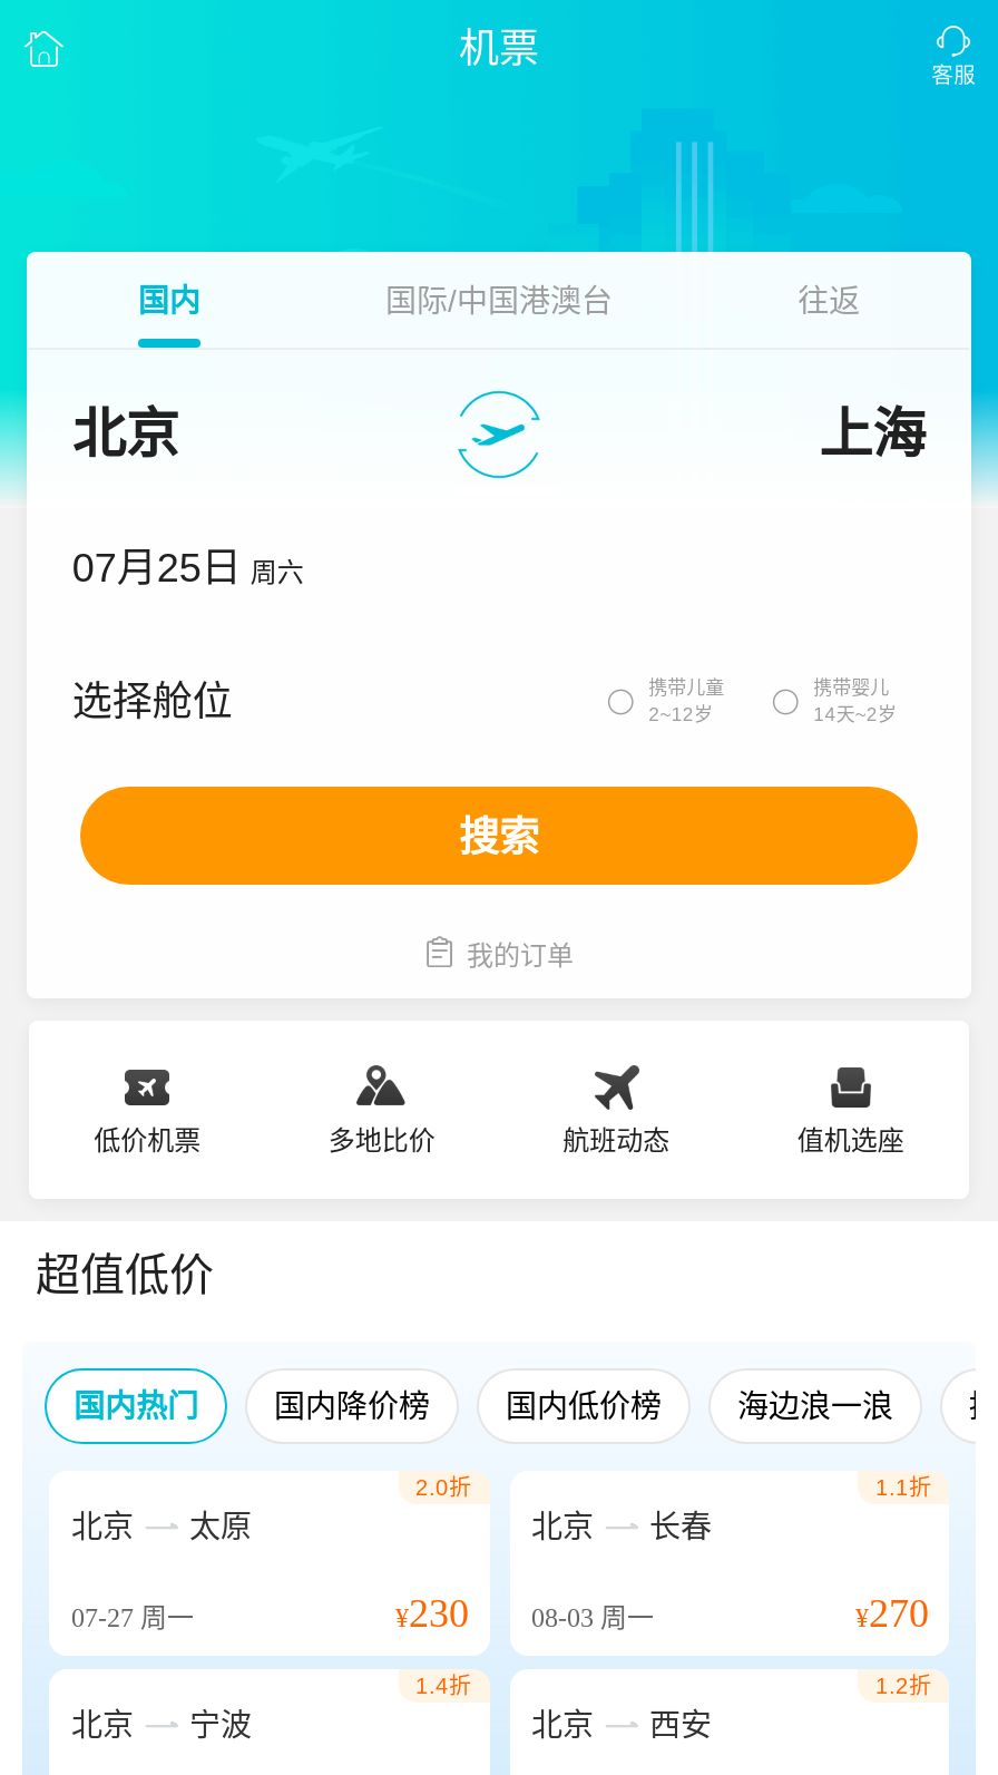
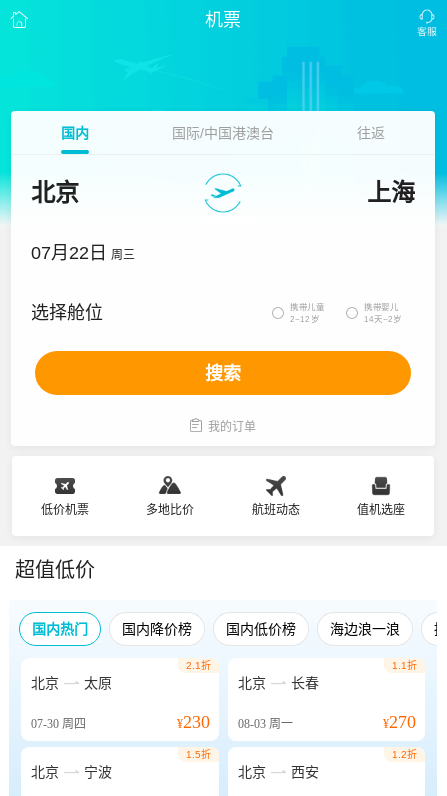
- 07月25日 周六
+ 07月22日 周三

- 2.0折
+ 2.1折

- 07-27周一
+ 07-30周四

- 1.4折
+ 1.5折
